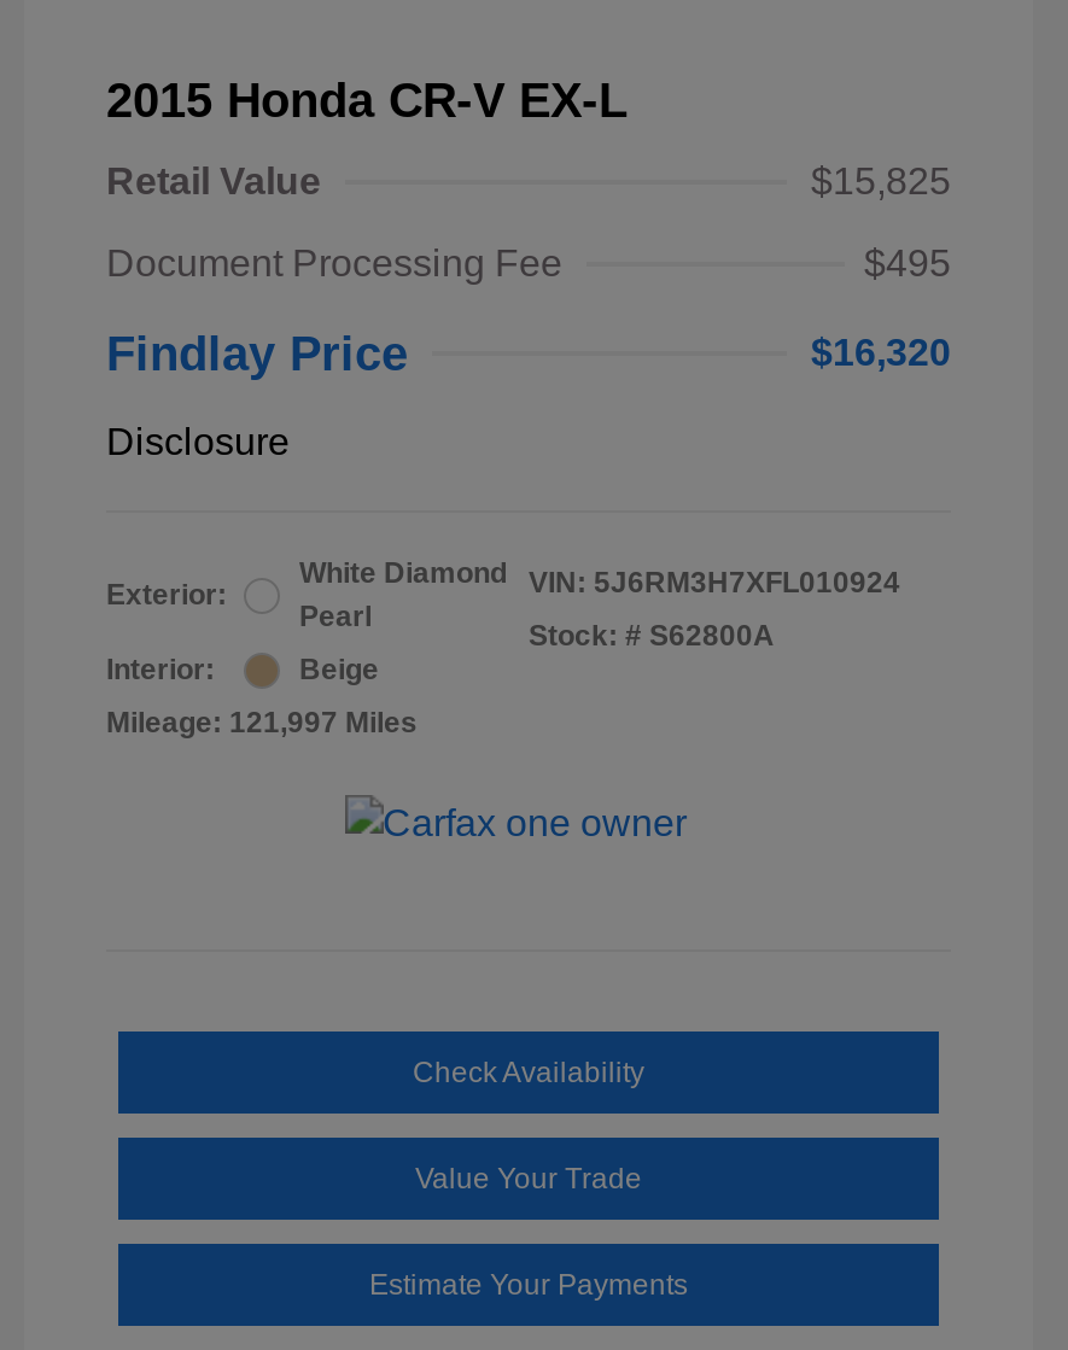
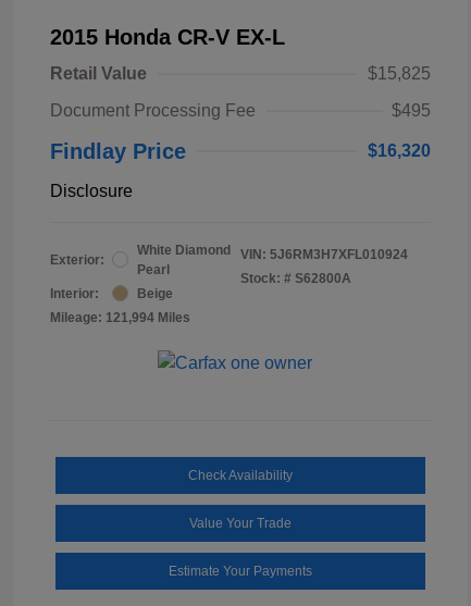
- Mileage: 121,997 Miles
+ Mileage: 121,994 Miles
